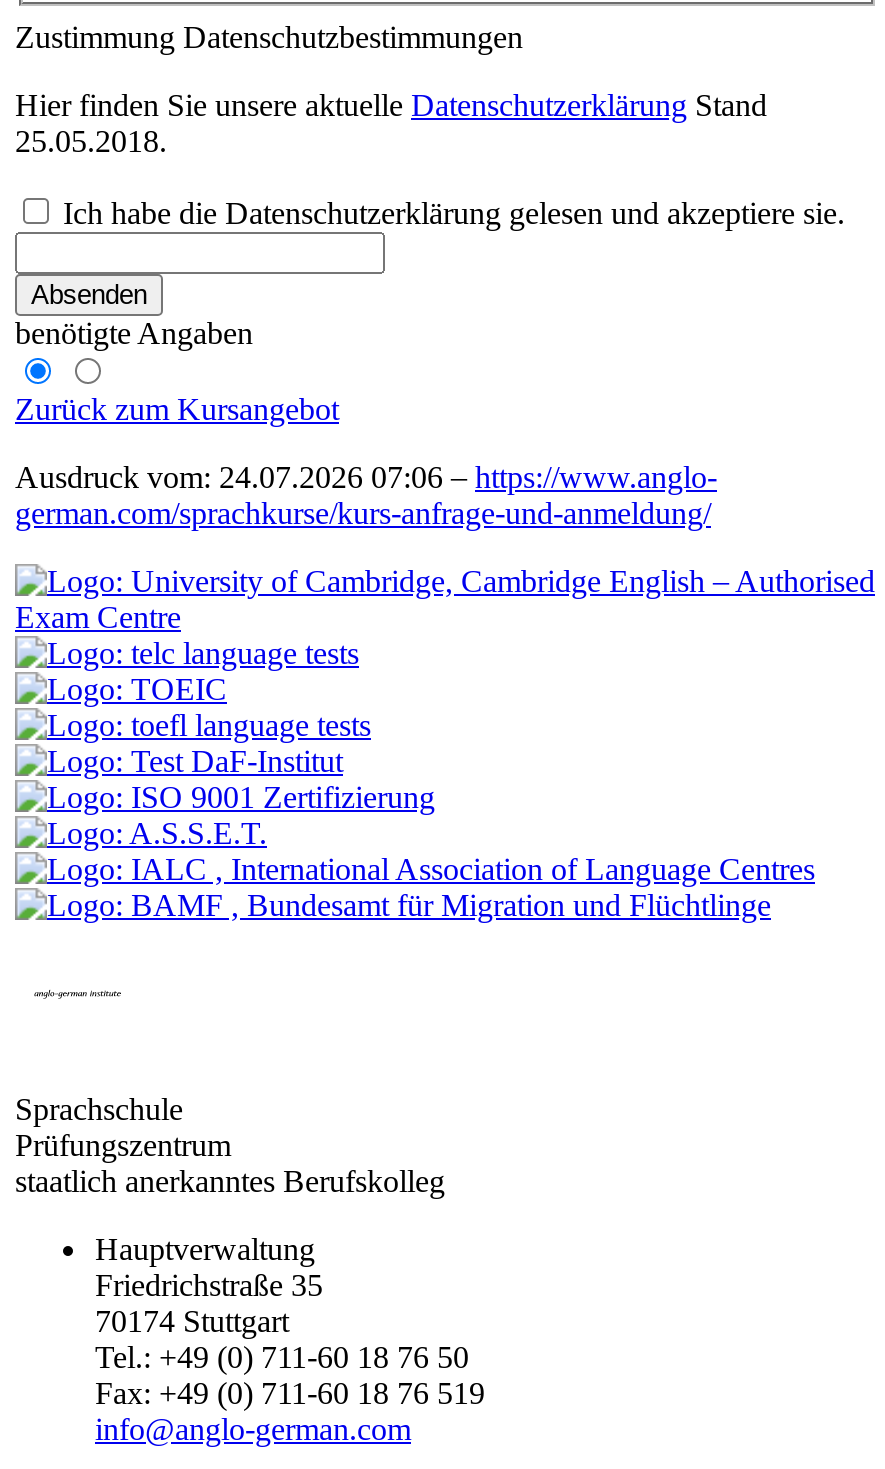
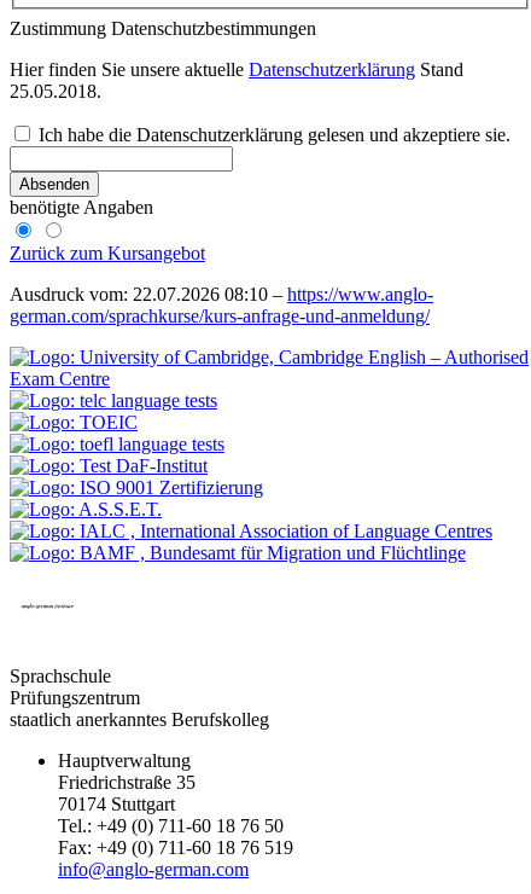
- Ausdruck vom: 24.07.2026 07:06 – https://www.anglo-
+ Ausdruck vom: 22.07.2026 08:10 – https://www.anglo-
